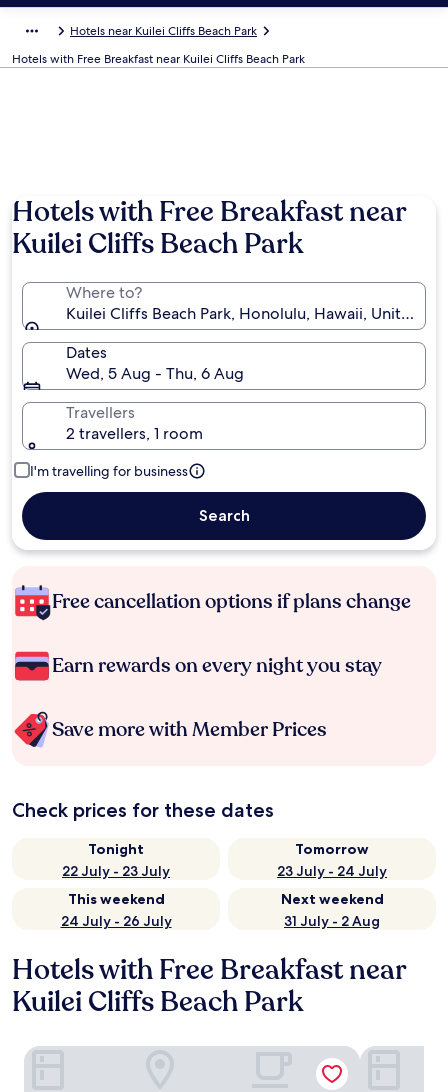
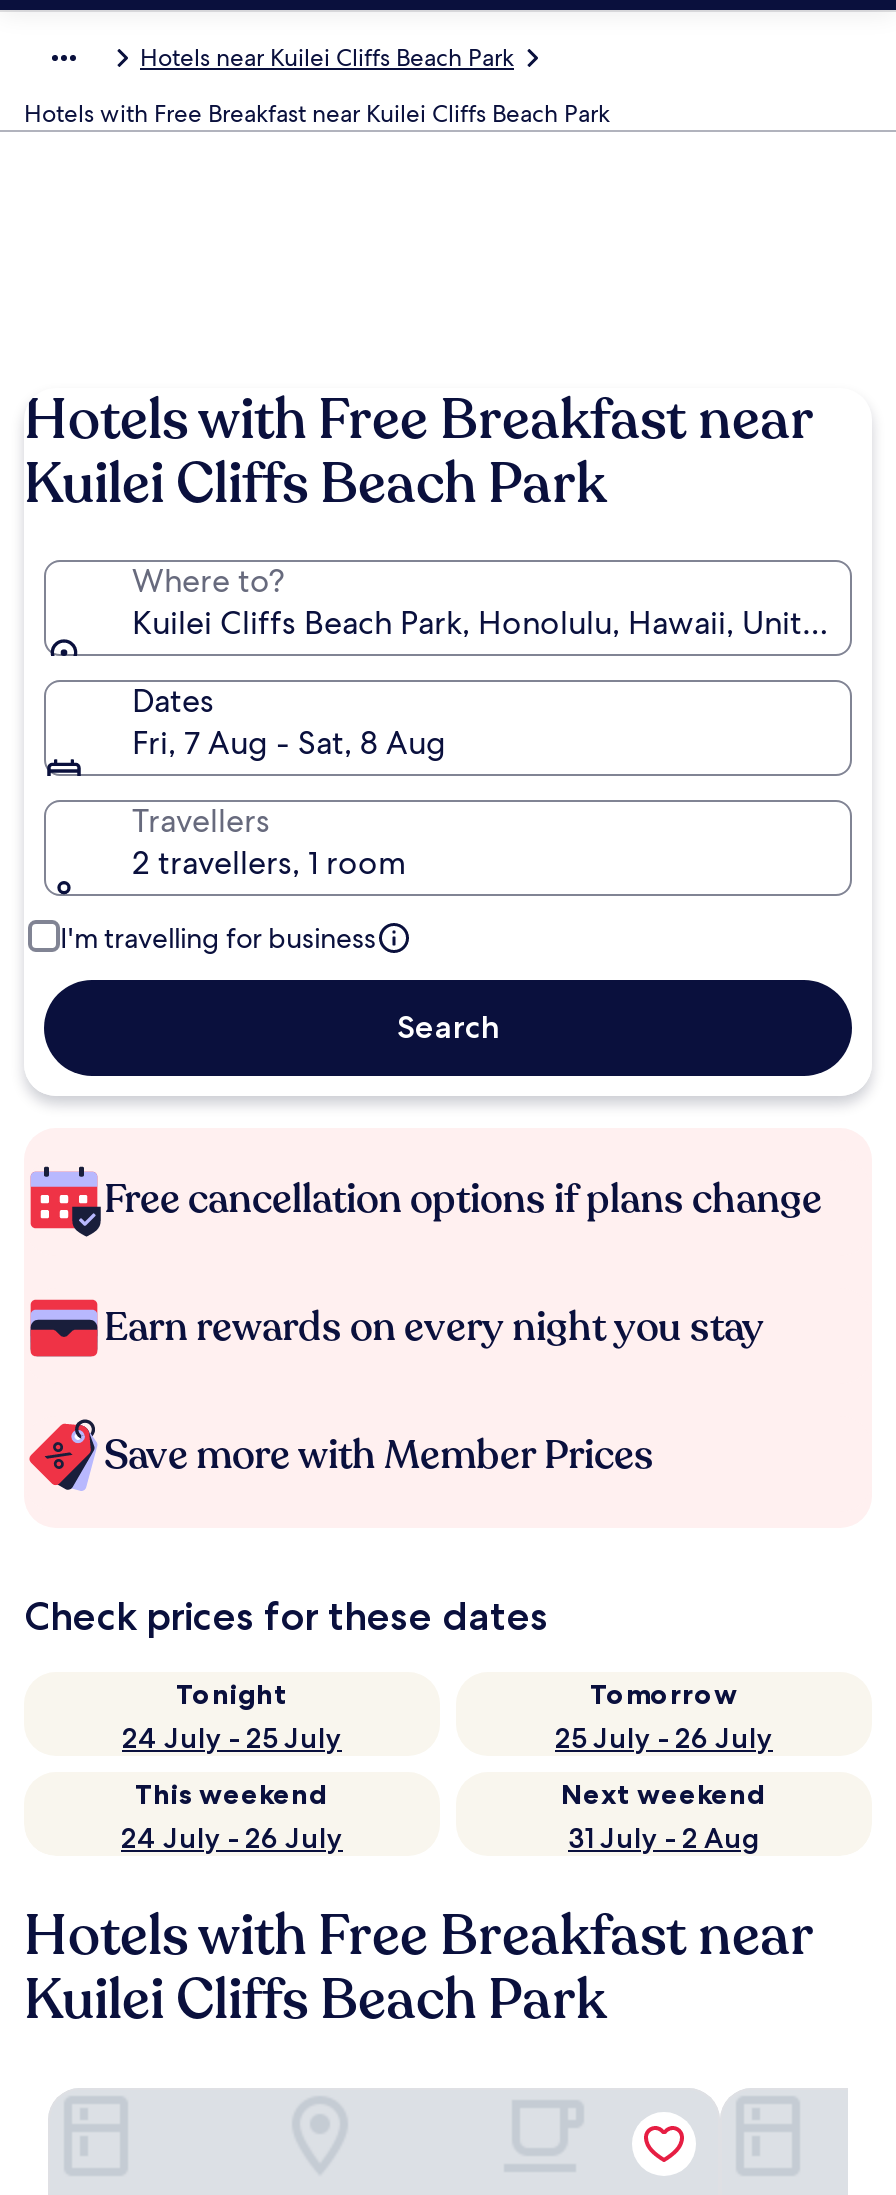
- Wed, 5 Aug - Thu, 6 Aug
+ Fri, 7 Aug - Sat, 8 Aug

- 22 July - 23 July
+ 24 July - 25 July

- 23 July - 24 July
+ 25 July - 26 July
